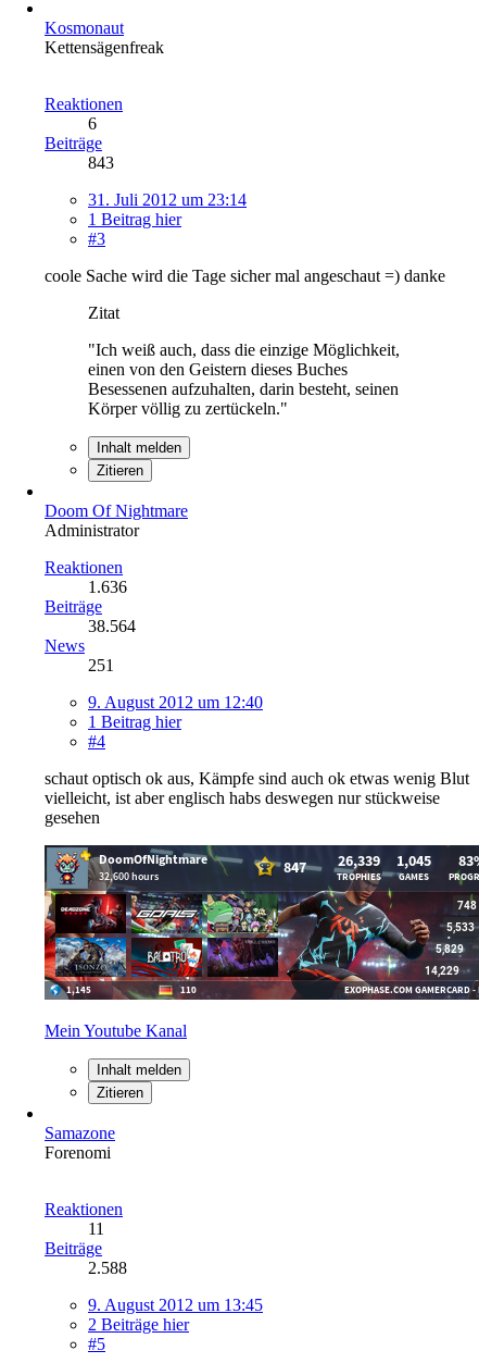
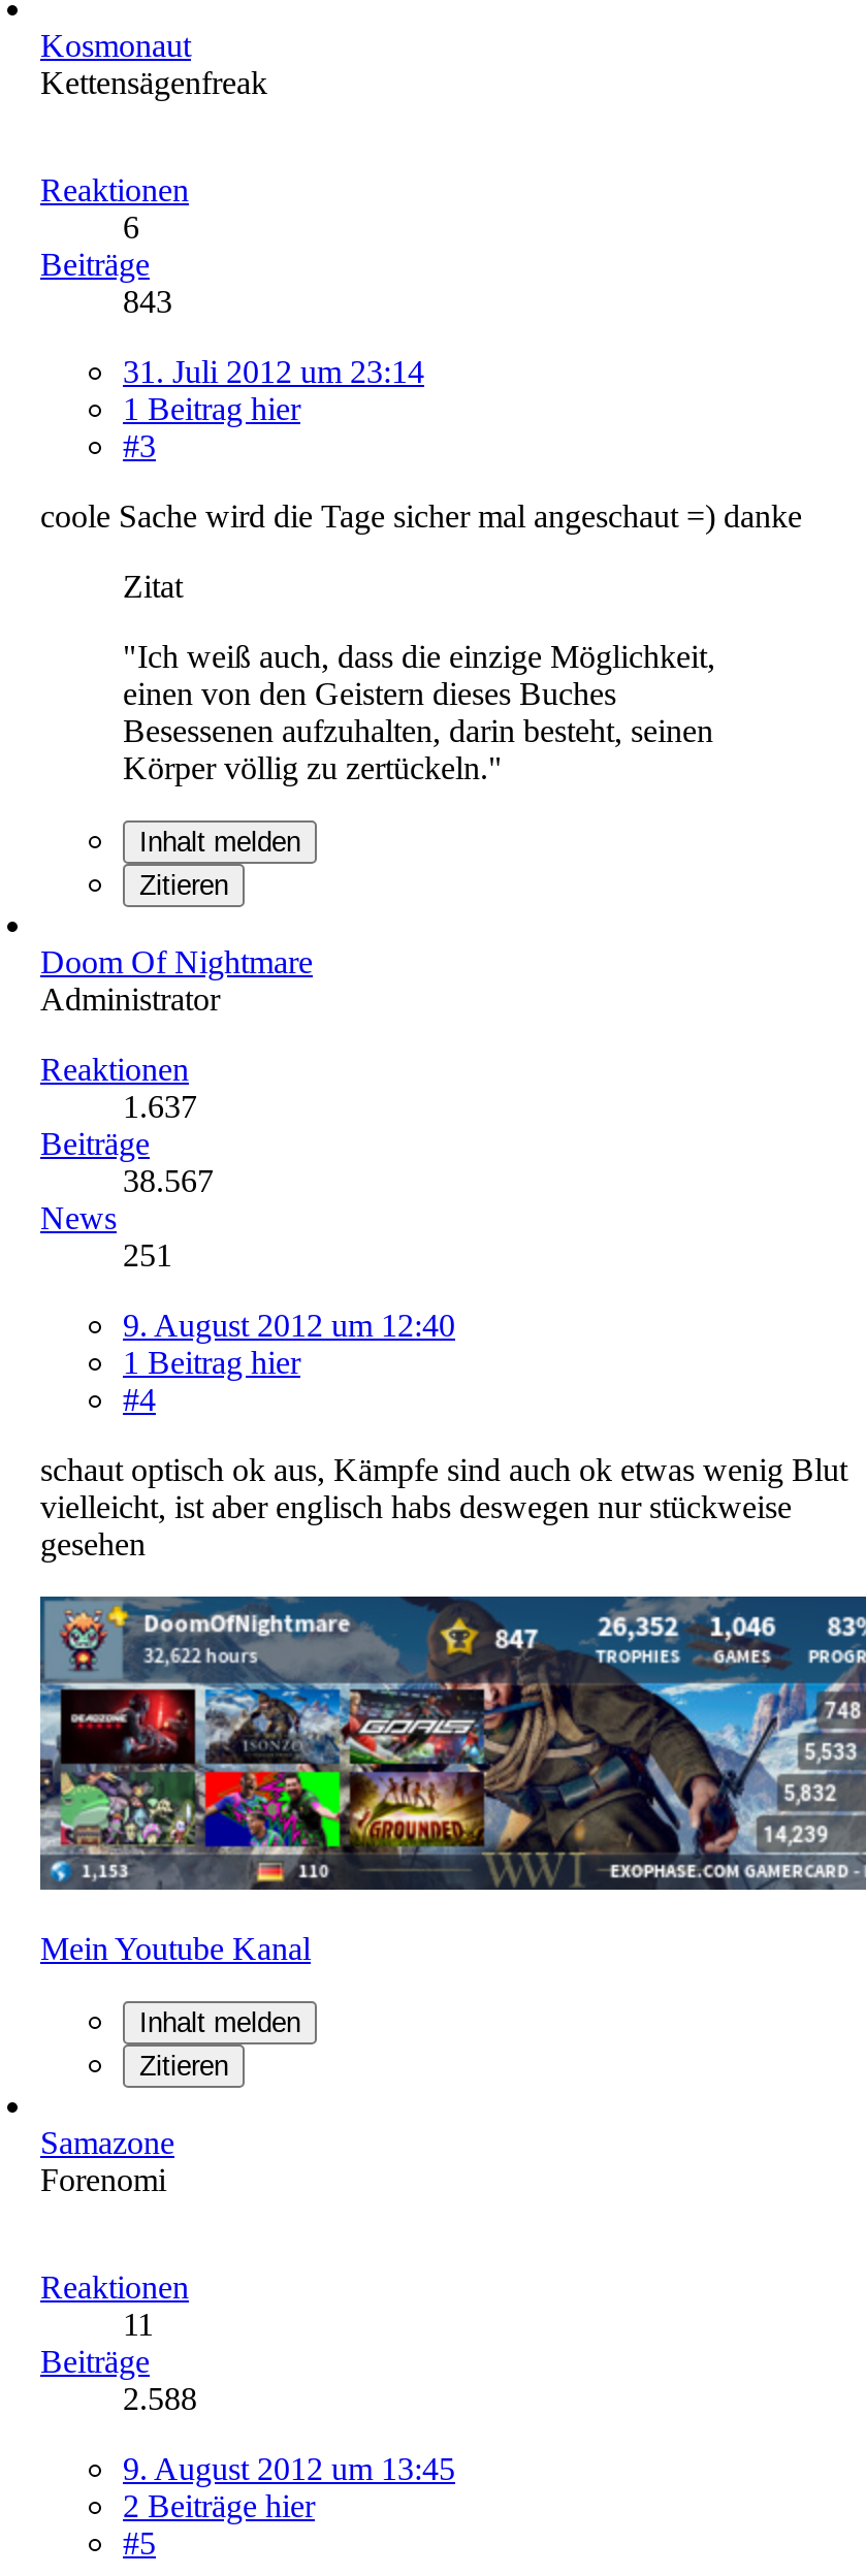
- 1.636
+ 1.637

- 38.564
+ 38.567

- [image]
+ [image]
